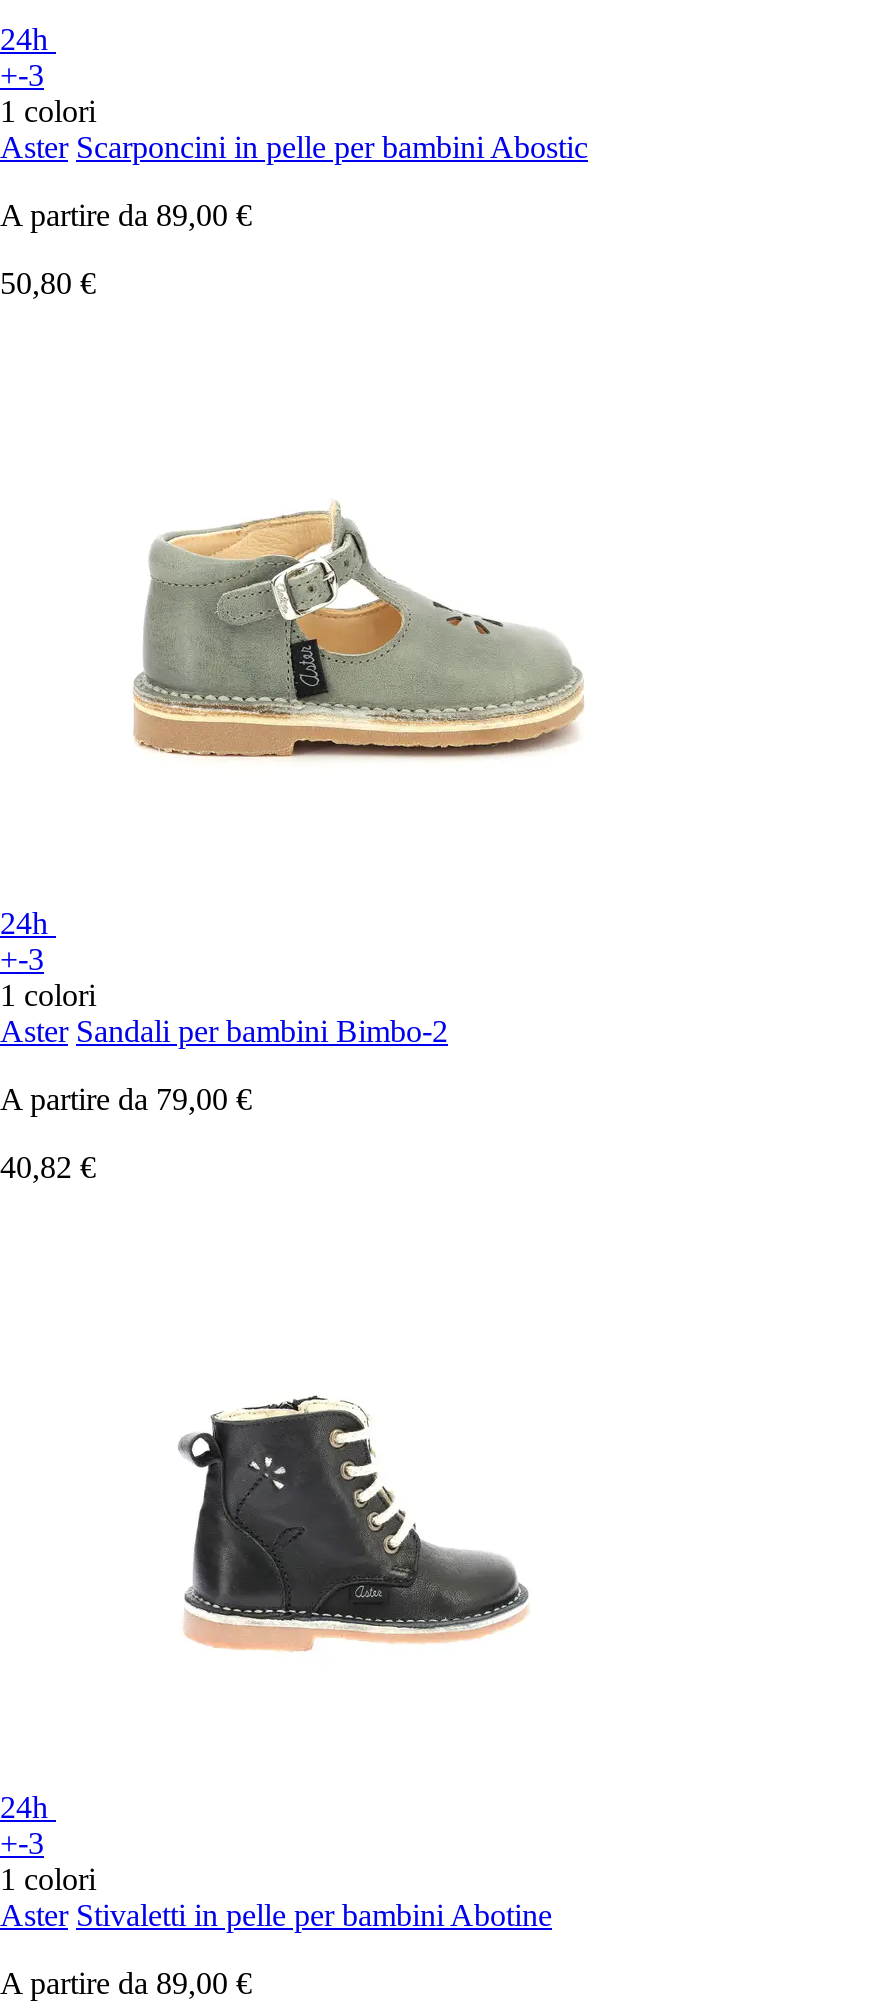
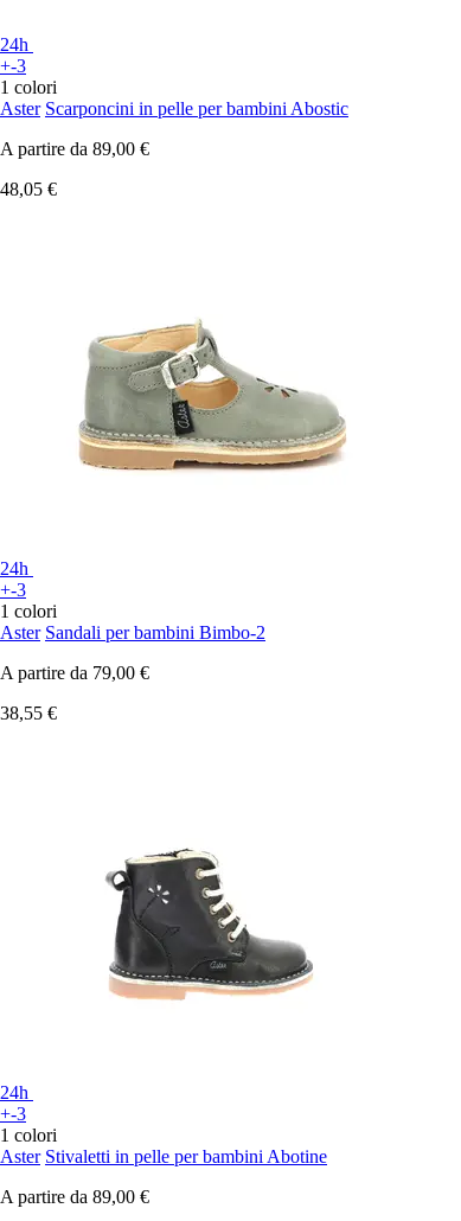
- 50,80 €
+ 48,05 €

- 40,82 €
+ 38,55 €
